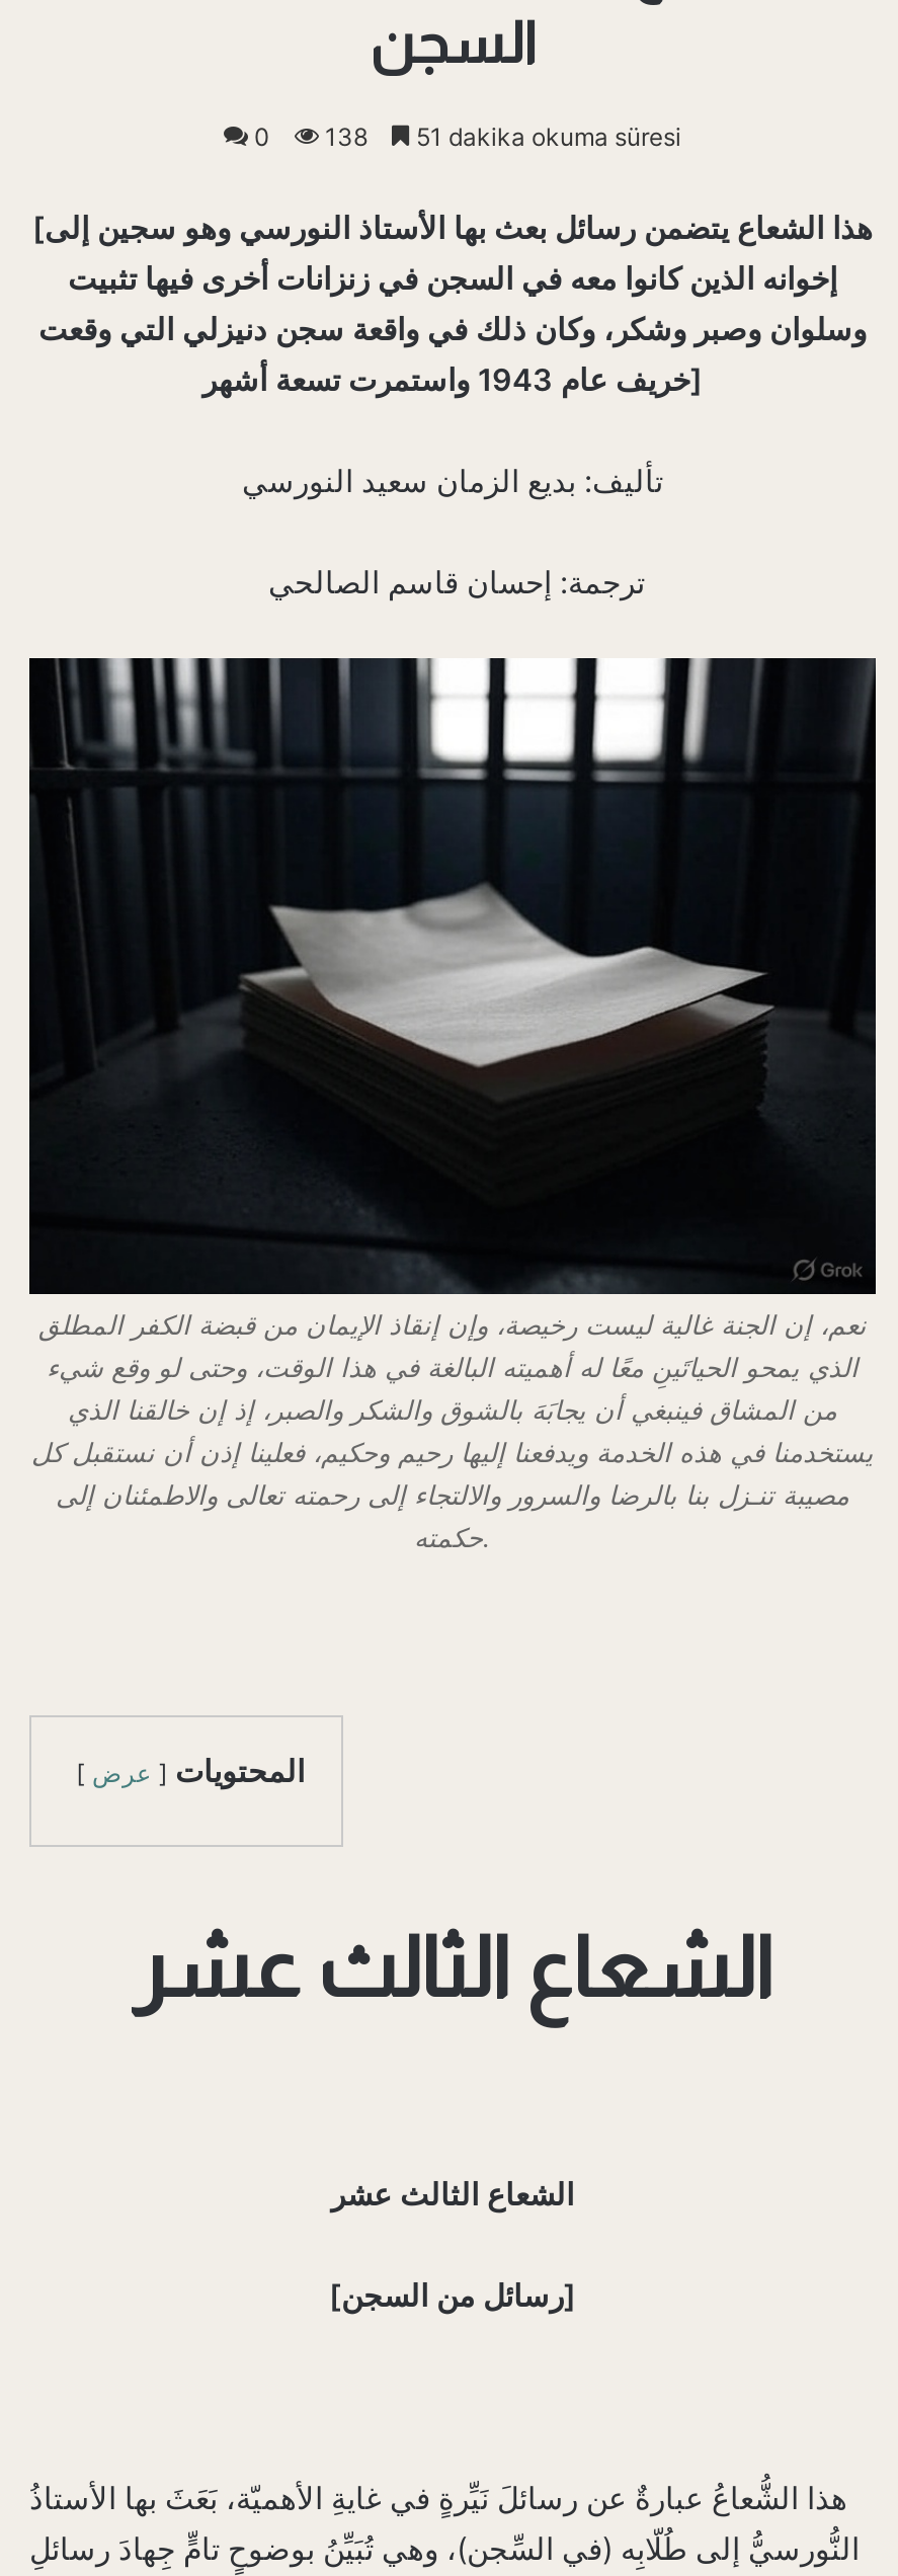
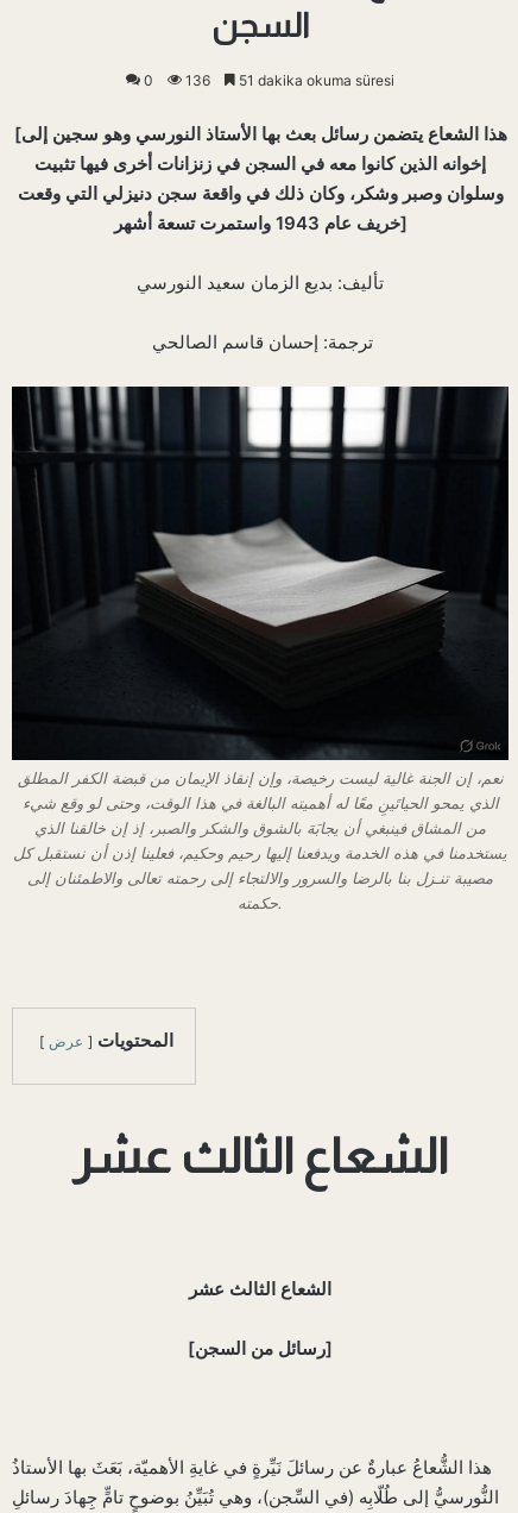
- 0 138 51 dakika okuma süresi
+ 0 136 51 dakika okuma süresi
